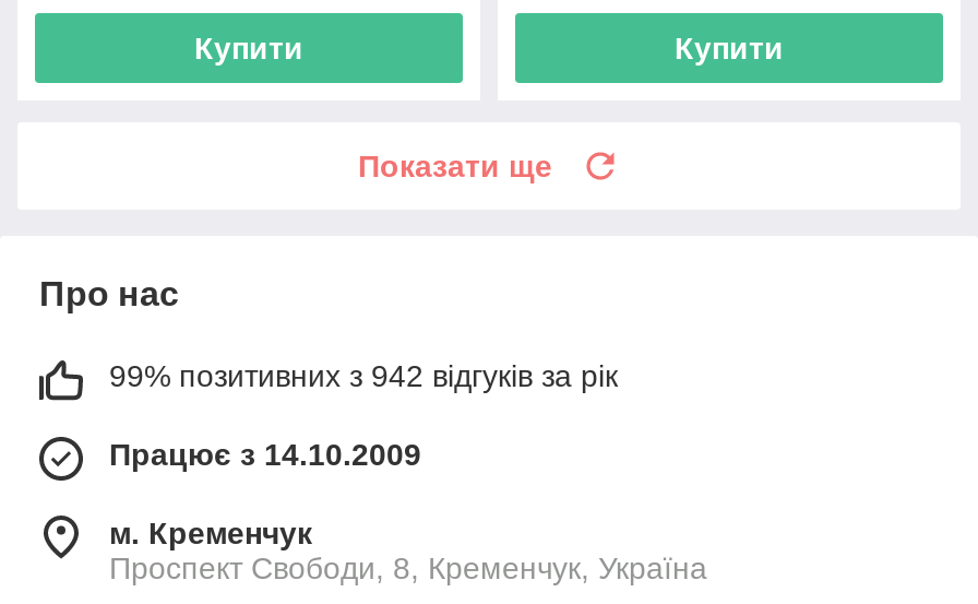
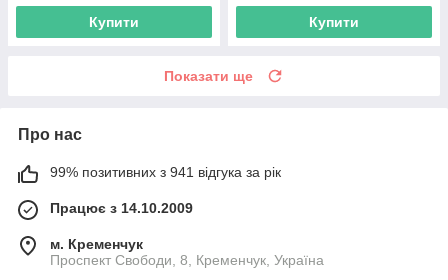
- 99% позитивних з 942 відгуків за рік
+ 99% позитивних з 941 відгука за рік
